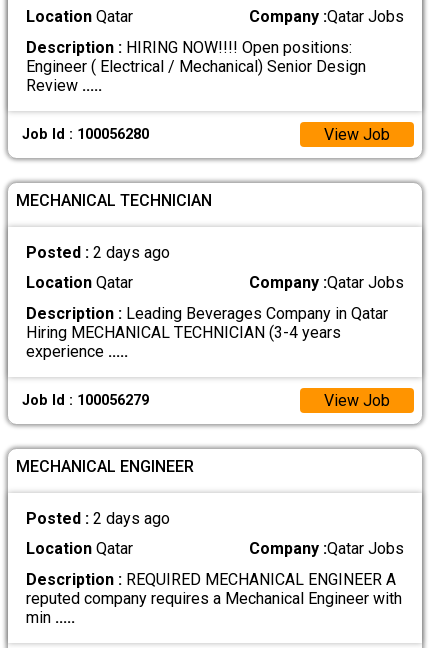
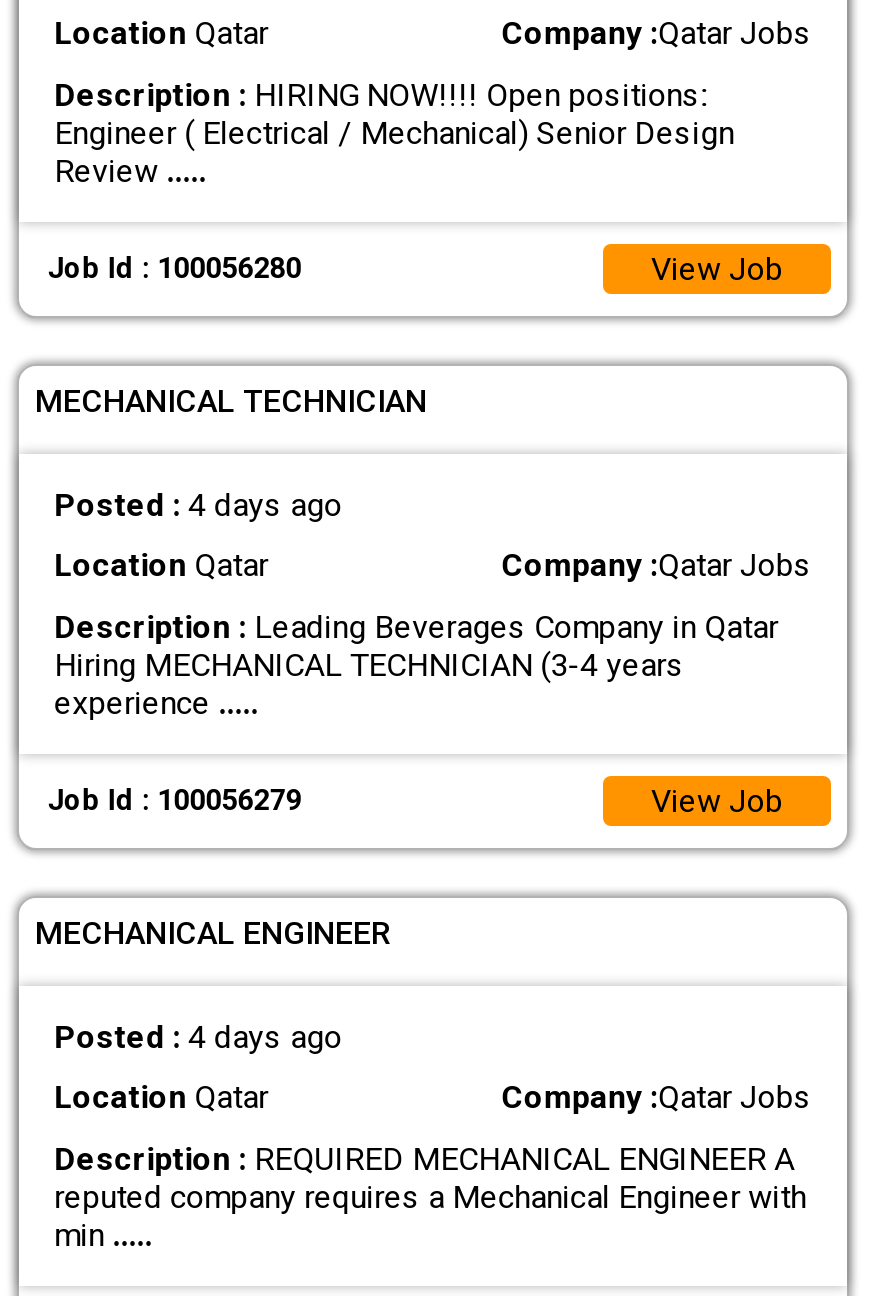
- Posted : 2 days ago
+ Posted : 4 days ago

- Posted : 2 days ago
+ Posted : 4 days ago
